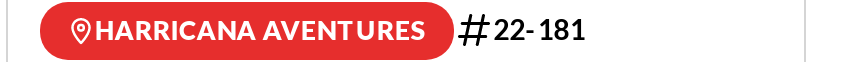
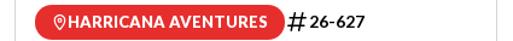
- 22-181
+ 26-627
